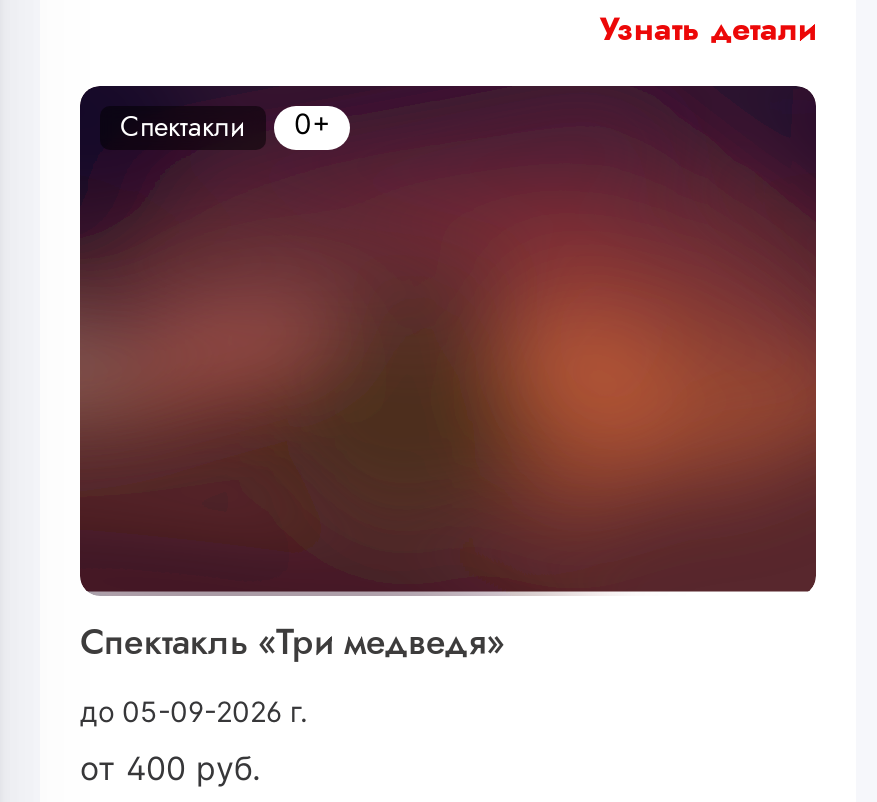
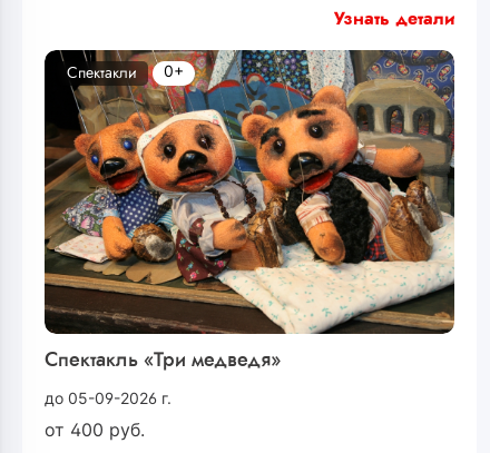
- [image]
+ [image]
